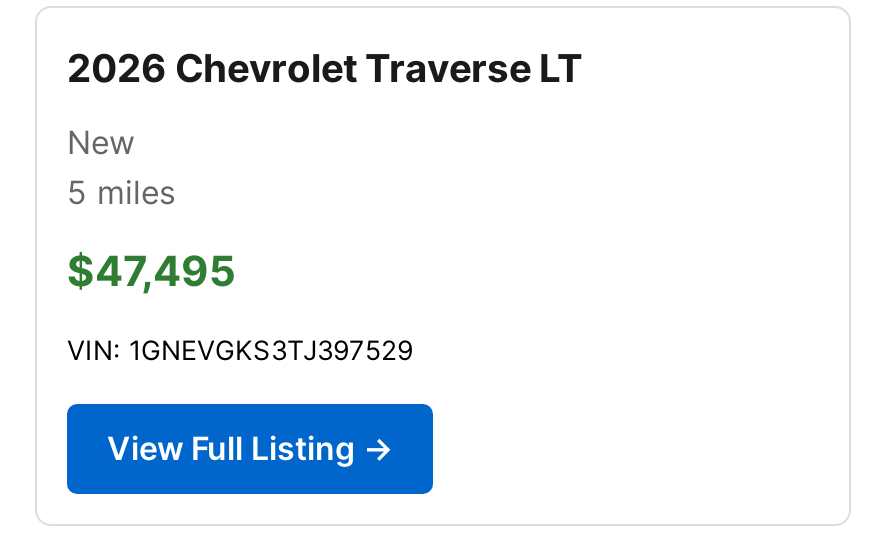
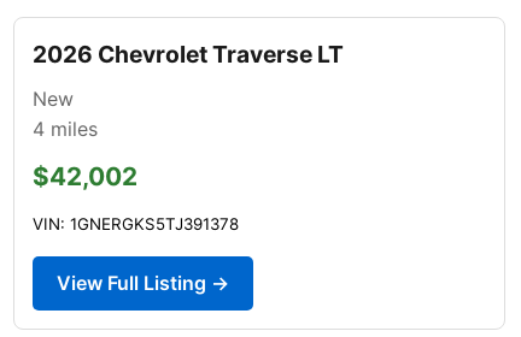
- 5 miles
+ 4 miles

- $47,495
+ $42,002

- VIN: 1GNEVGKS3TJ397529
+ VIN: 1GNERGKS5TJ391378
